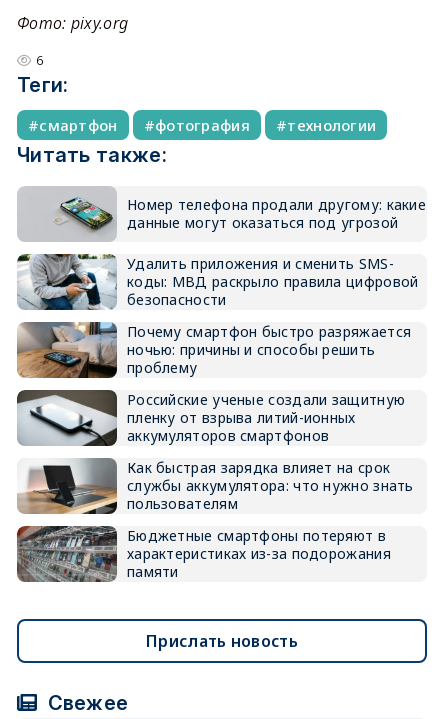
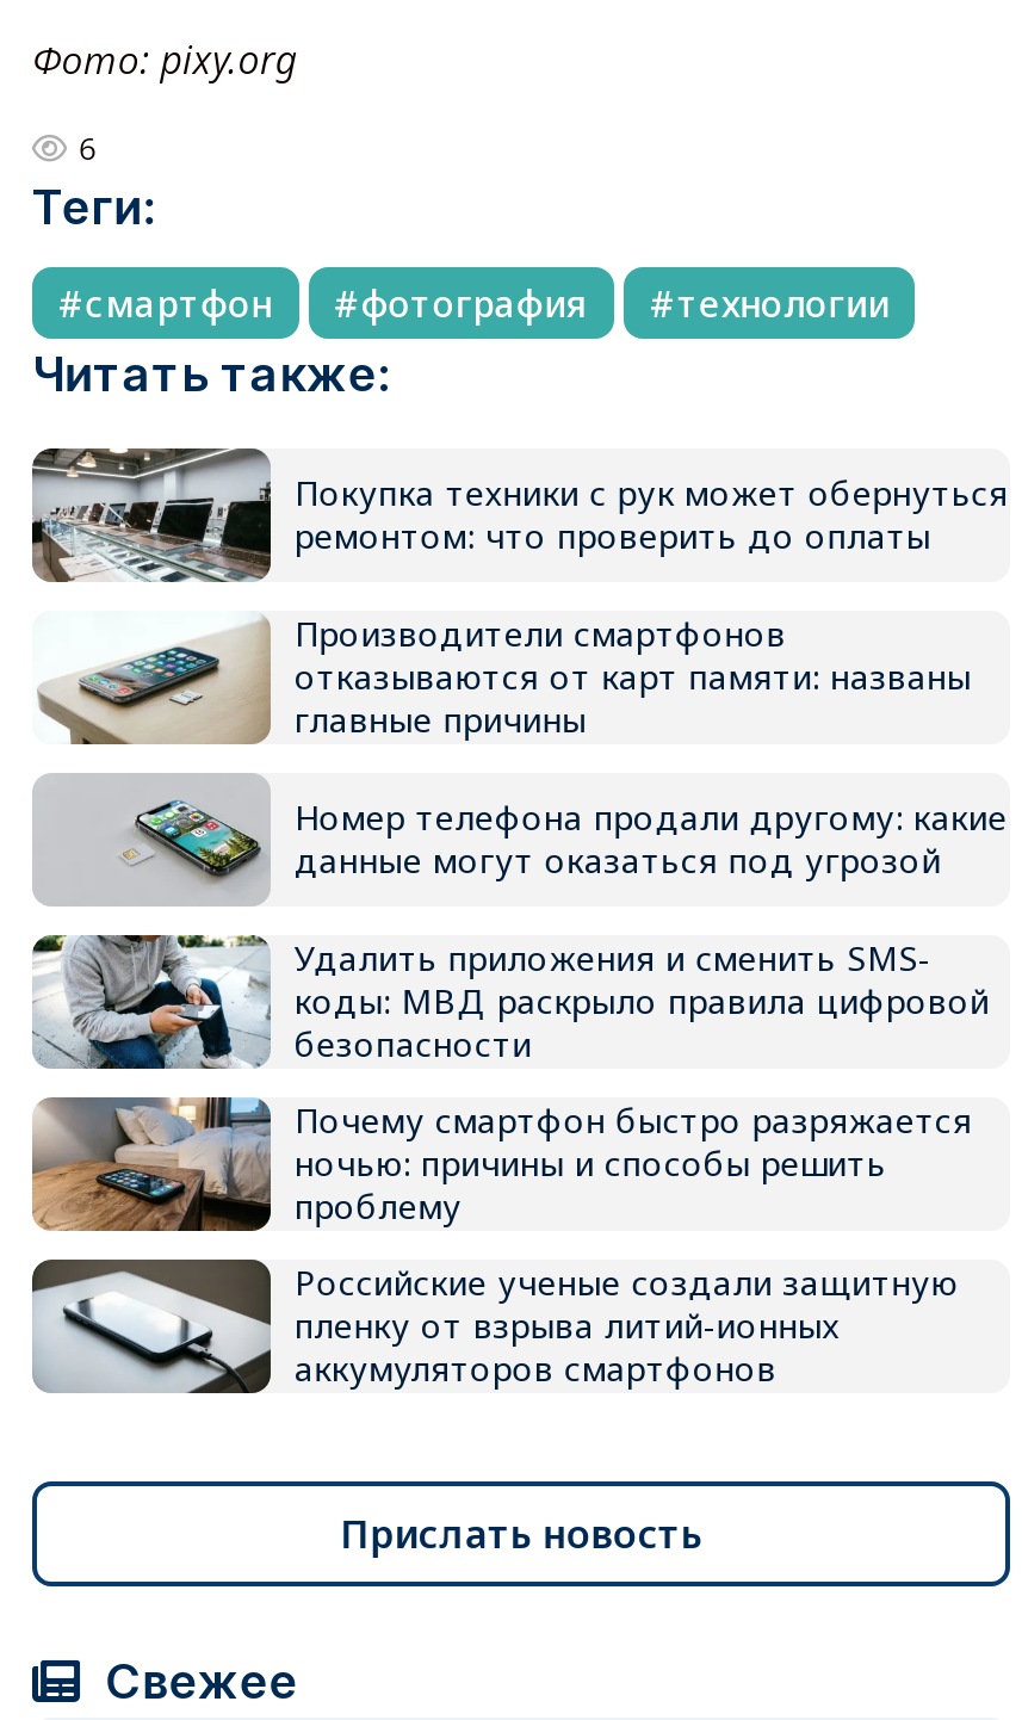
+ [image]
+ Покупка техники с рук может обернуться
+ ремонтом: что проверить до оплаты
+ Производители смартфонов
+ отказываются от карт памяти: названы
+ главные причины

+ [image]

moved down: [image] | Номер телефона продали другому: какие | данные могут оказаться под угрозой | ... | пленку от взрыва литий-ионных | аккумуляторов смартфонов

- [image]
- Как быстрая зарядка влияет на срок
- службы аккумулятора: что нужно знать
- пользователям
- Бюджетные смартфоны потеряют в
- характеристиках из-за подорожания
- памяти

- [image]
